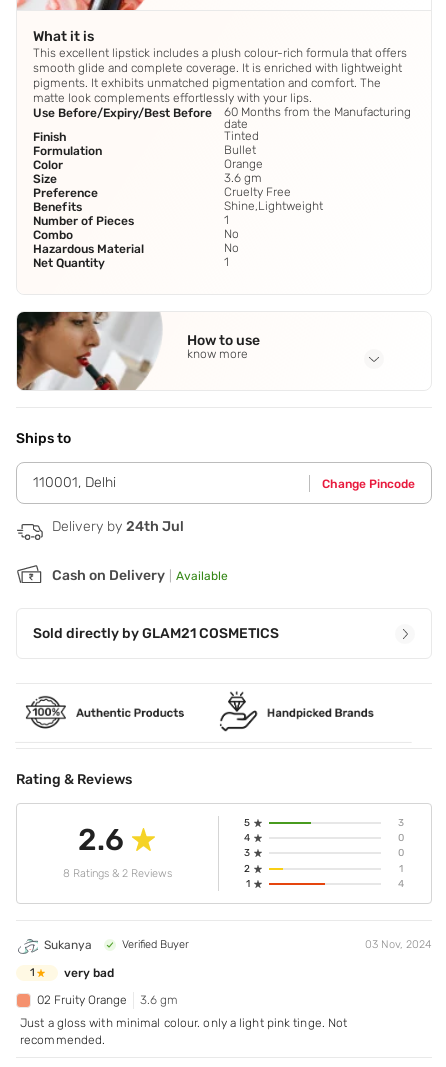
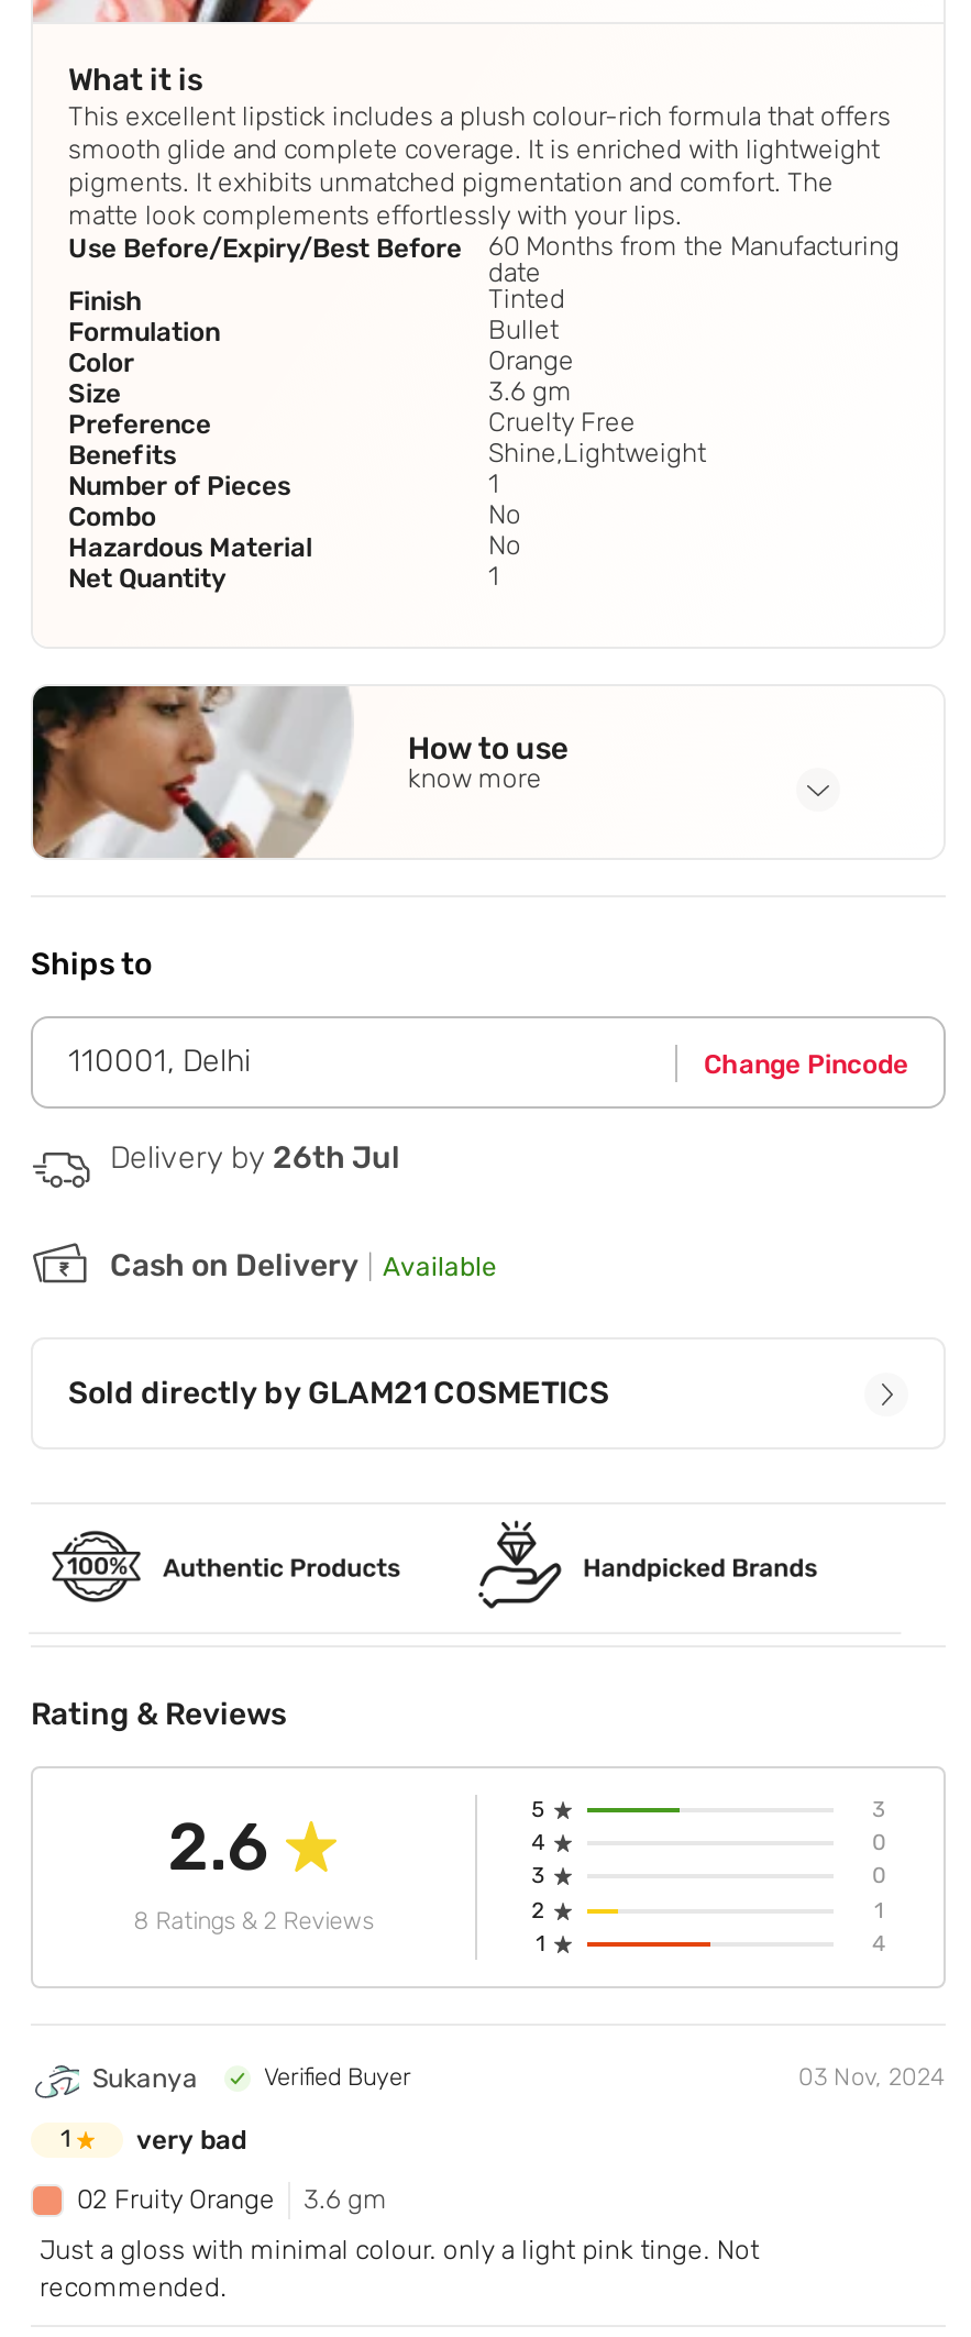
- Delivery by 24th Jul
+ Delivery by 26th Jul
